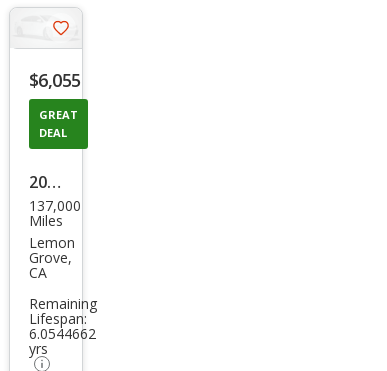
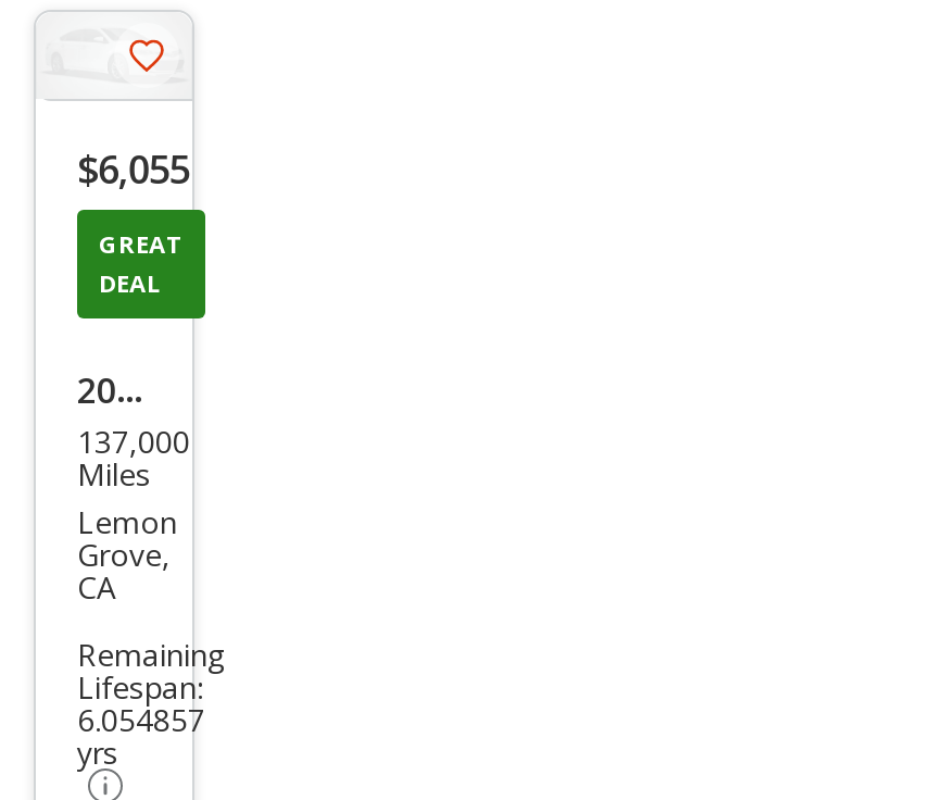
- 6.0544662
+ 6.054857
